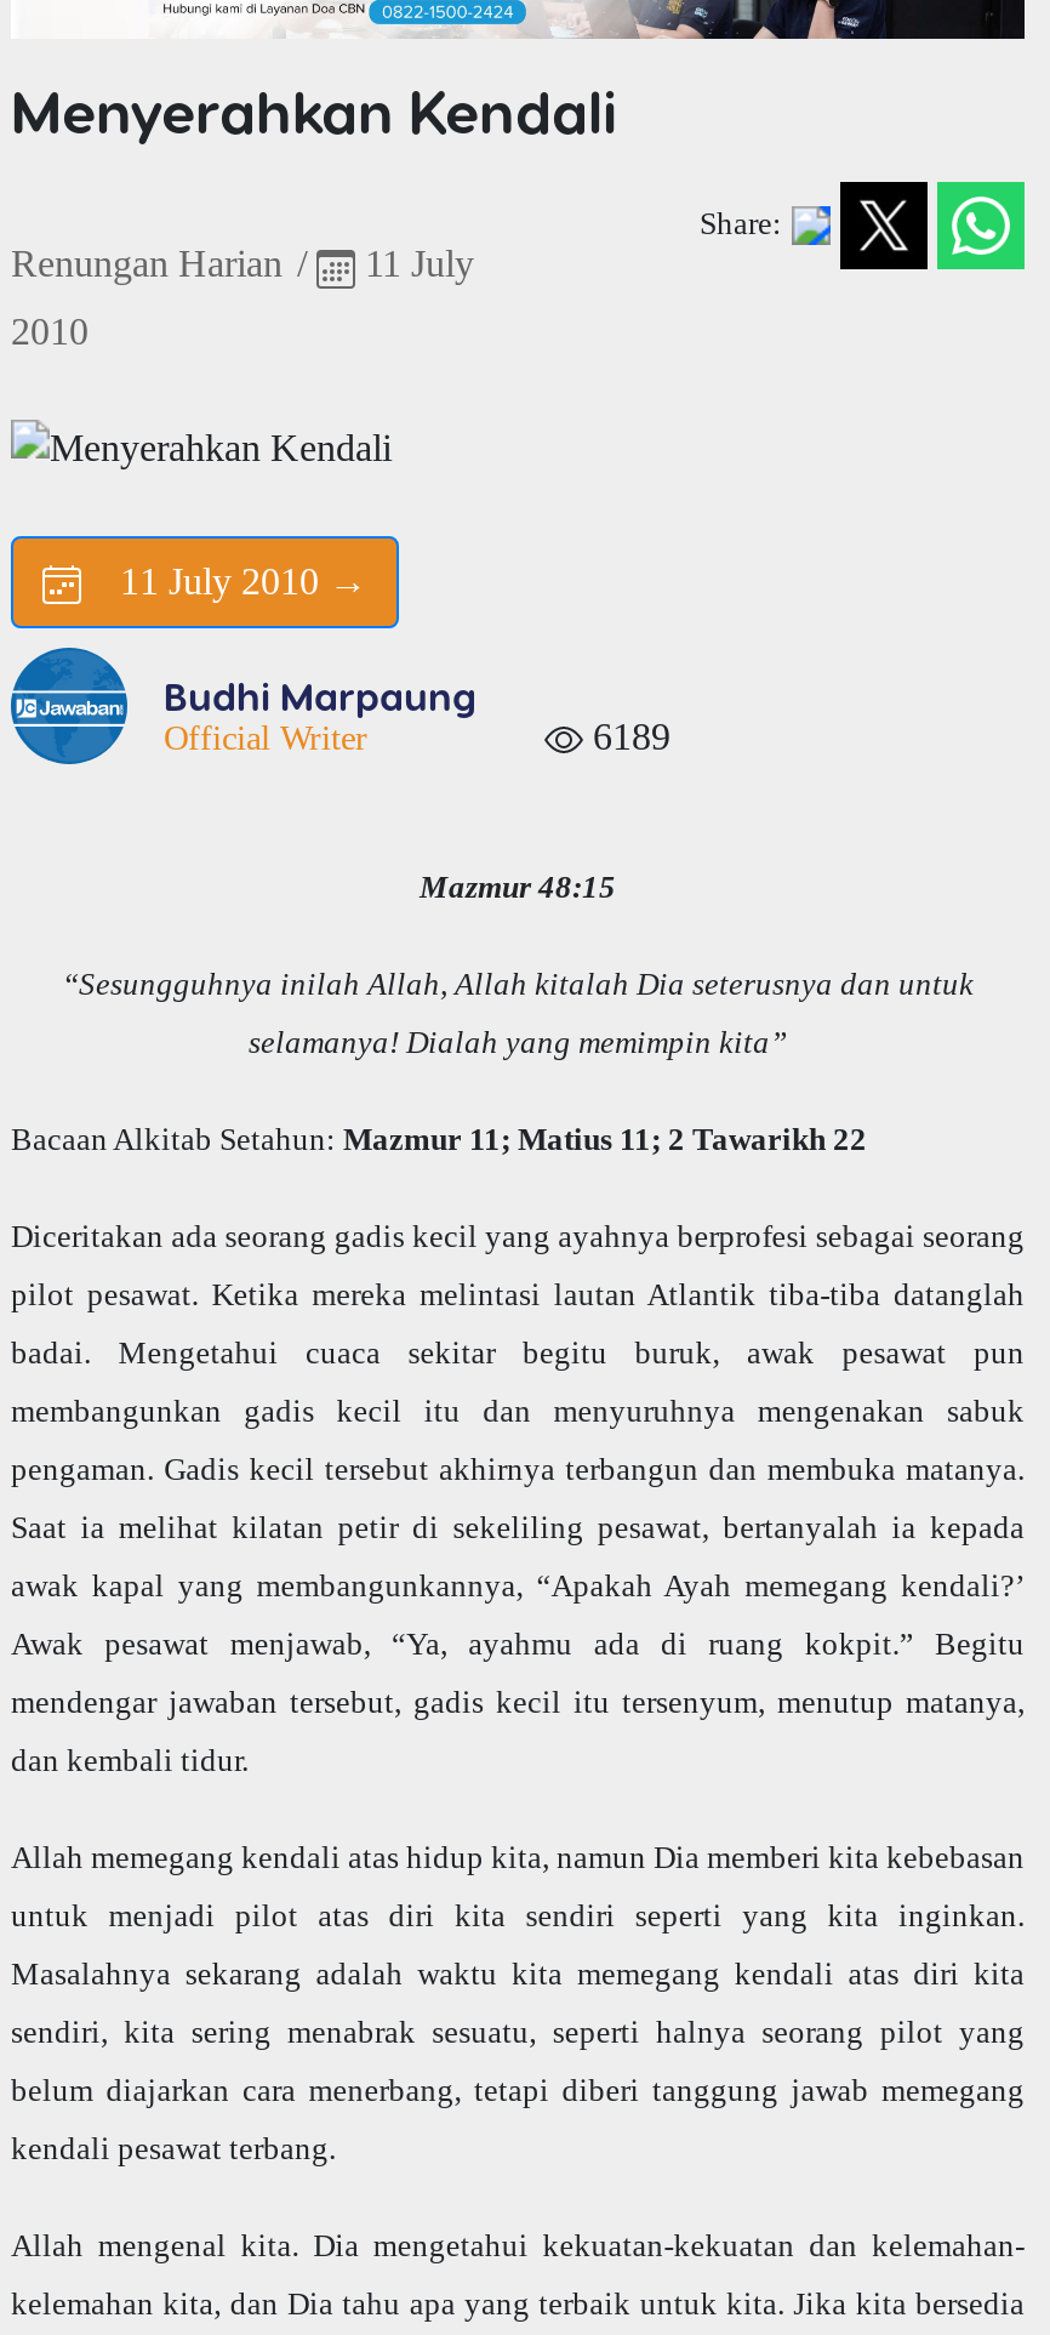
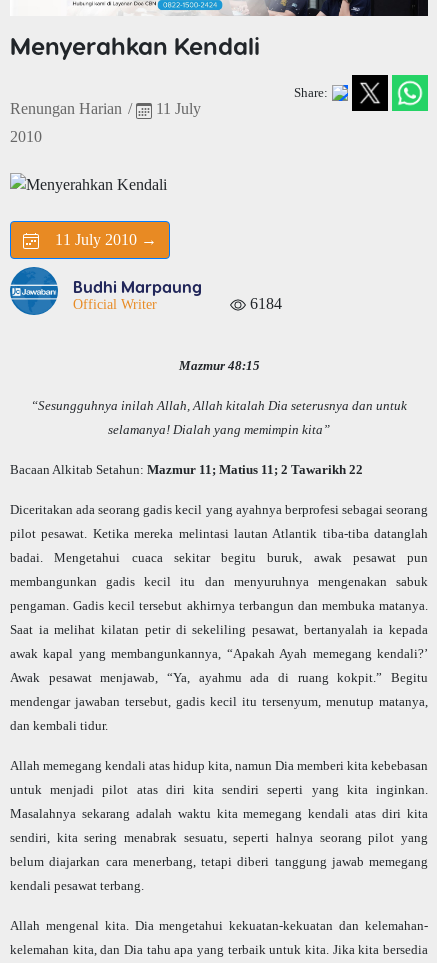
- 6189
+ 6184
